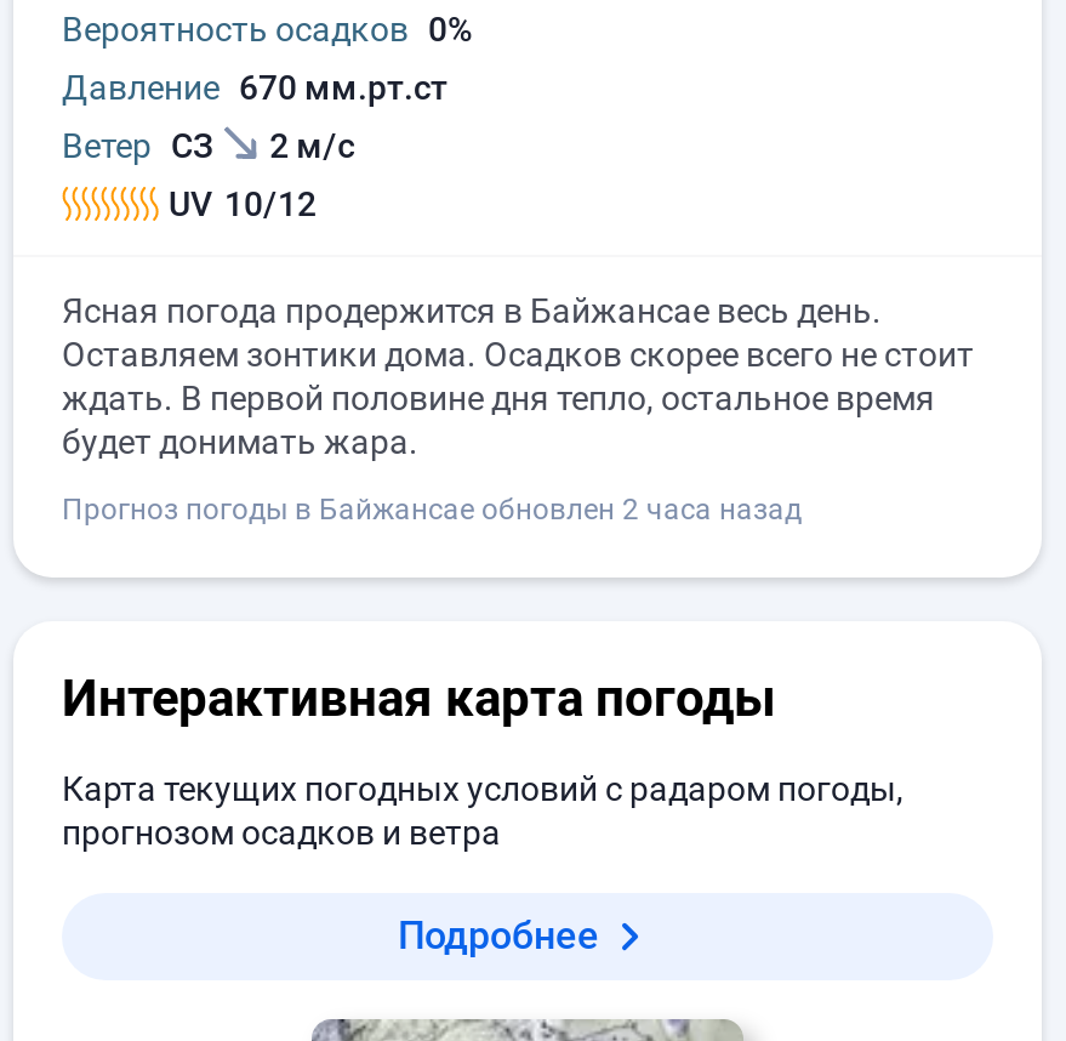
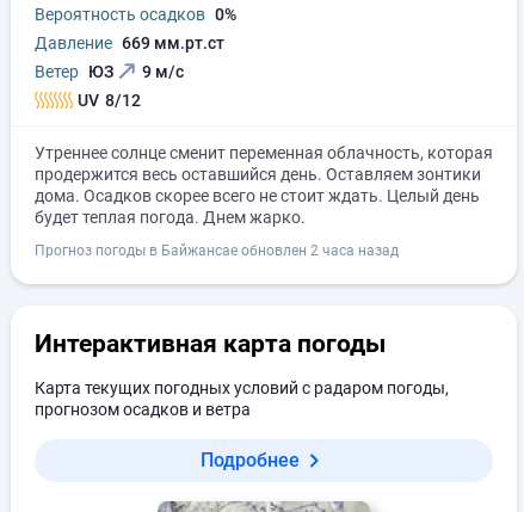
- Давление 670 мм.рт.ст
+ Давление 669 мм.рт.ст

- Ветер СЗ
- 2 м/с
+ Ветер ЮЗ
+ 9 м/с

- UV 10/12
+ UV 8/12

- Ясная погода продержится в Байжансае весь день.
- Оставляем зонтики дома. Осадков скорее всего не стоит
- ждать. В первой половине дня тепло, остальное время
- будет донимать жара.
+ Утреннее солнце сменит переменная облачность, которая
+ продержится весь оставшийся день. Оставляем зонтики
+ дома. Осадков скорее всего не стоит ждать. Целый день
+ будет теплая погода. Днем жарко.
